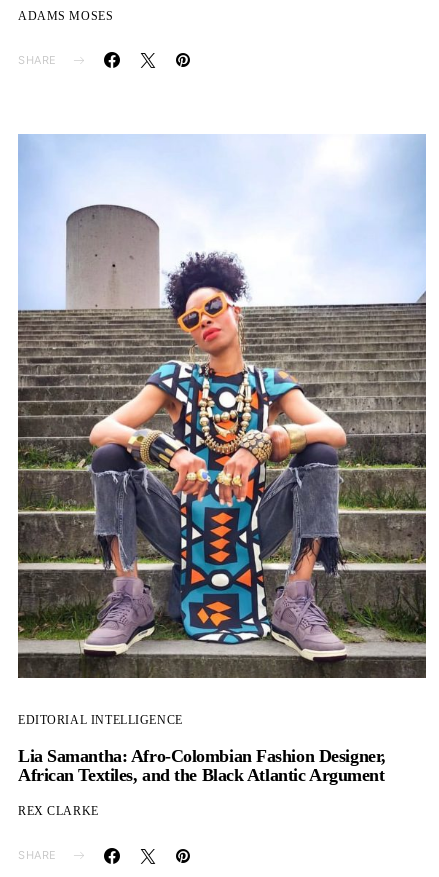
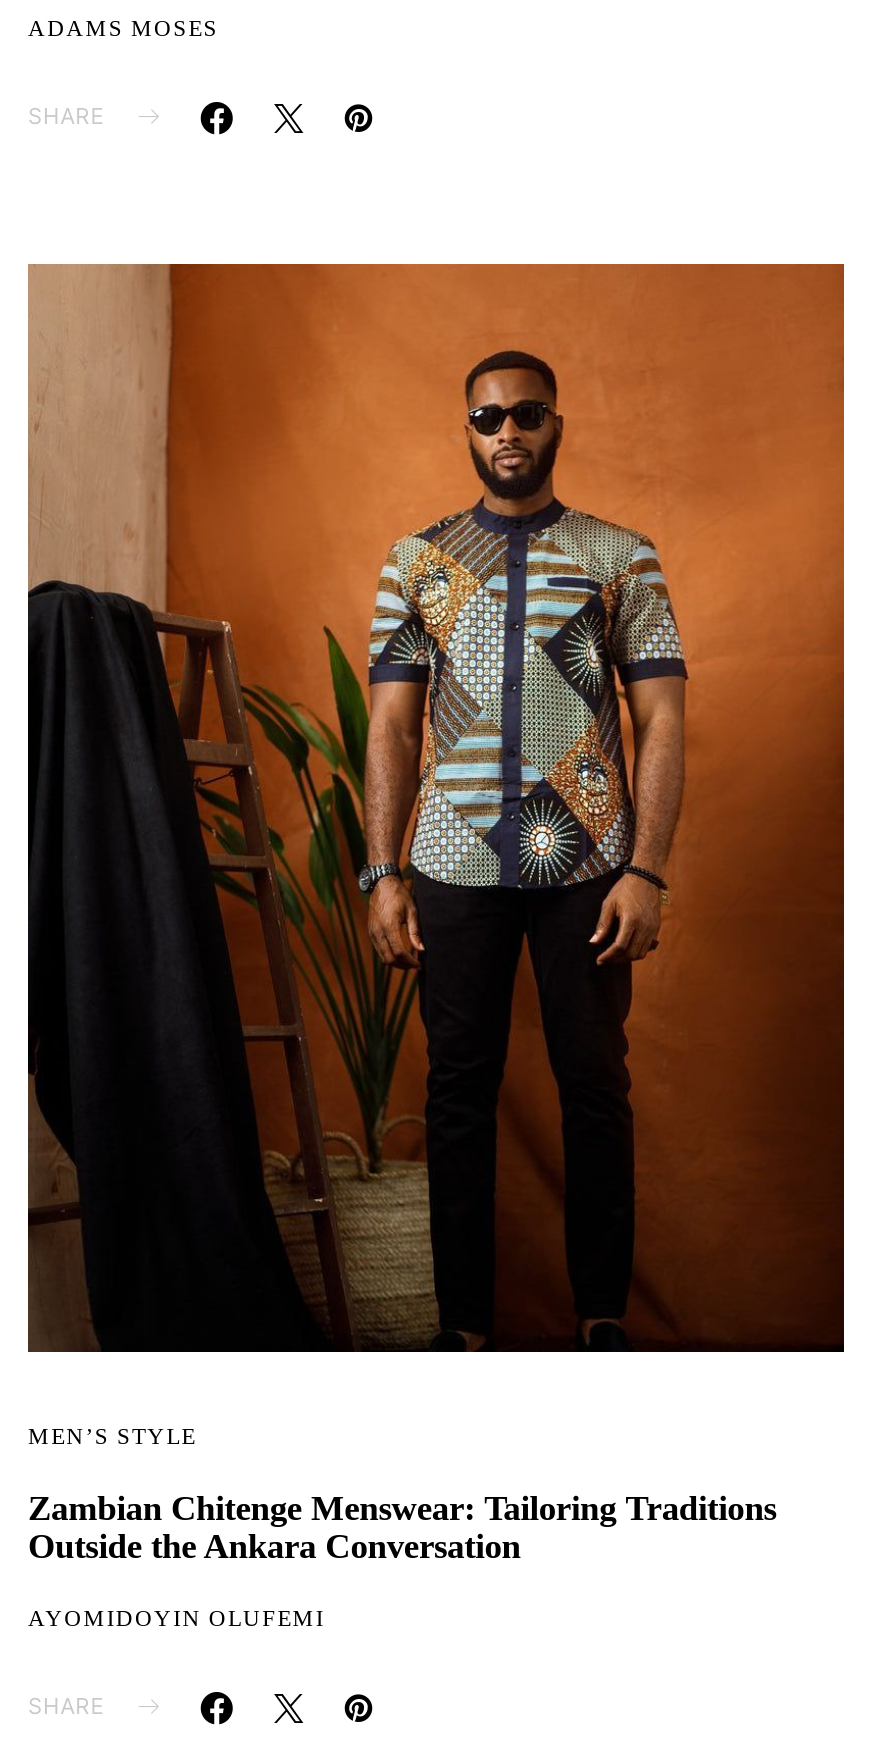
- [image]
- EDITORIAL INTELLIGENCE
+ [image]
+ MEN’S STYLE

- Lia Samantha: Afro-Colombian Fashion Designer,
- African Textiles, and the Black Atlantic Argument
+ Zambian Chitenge Menswear: Tailoring Traditions
+ Outside the Ankara Conversation

- REX CLARKE
+ AYOMIDOYIN OLUFEMI
